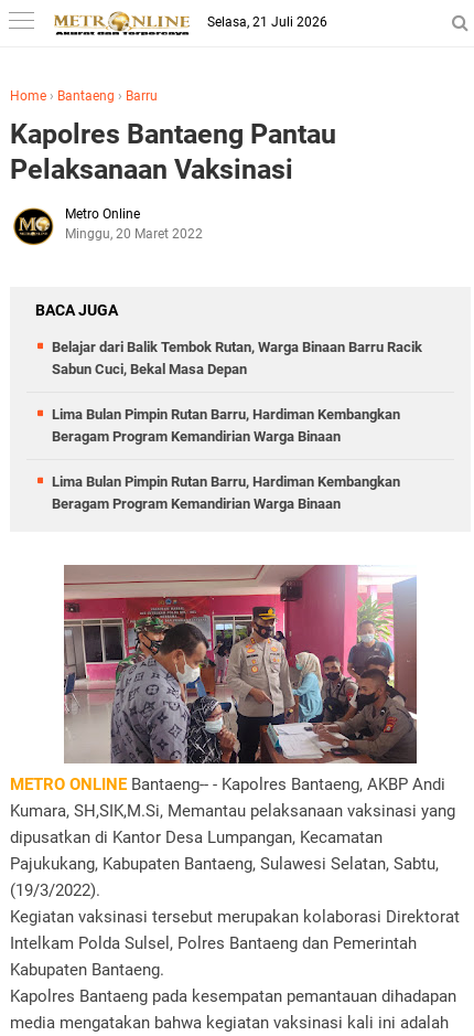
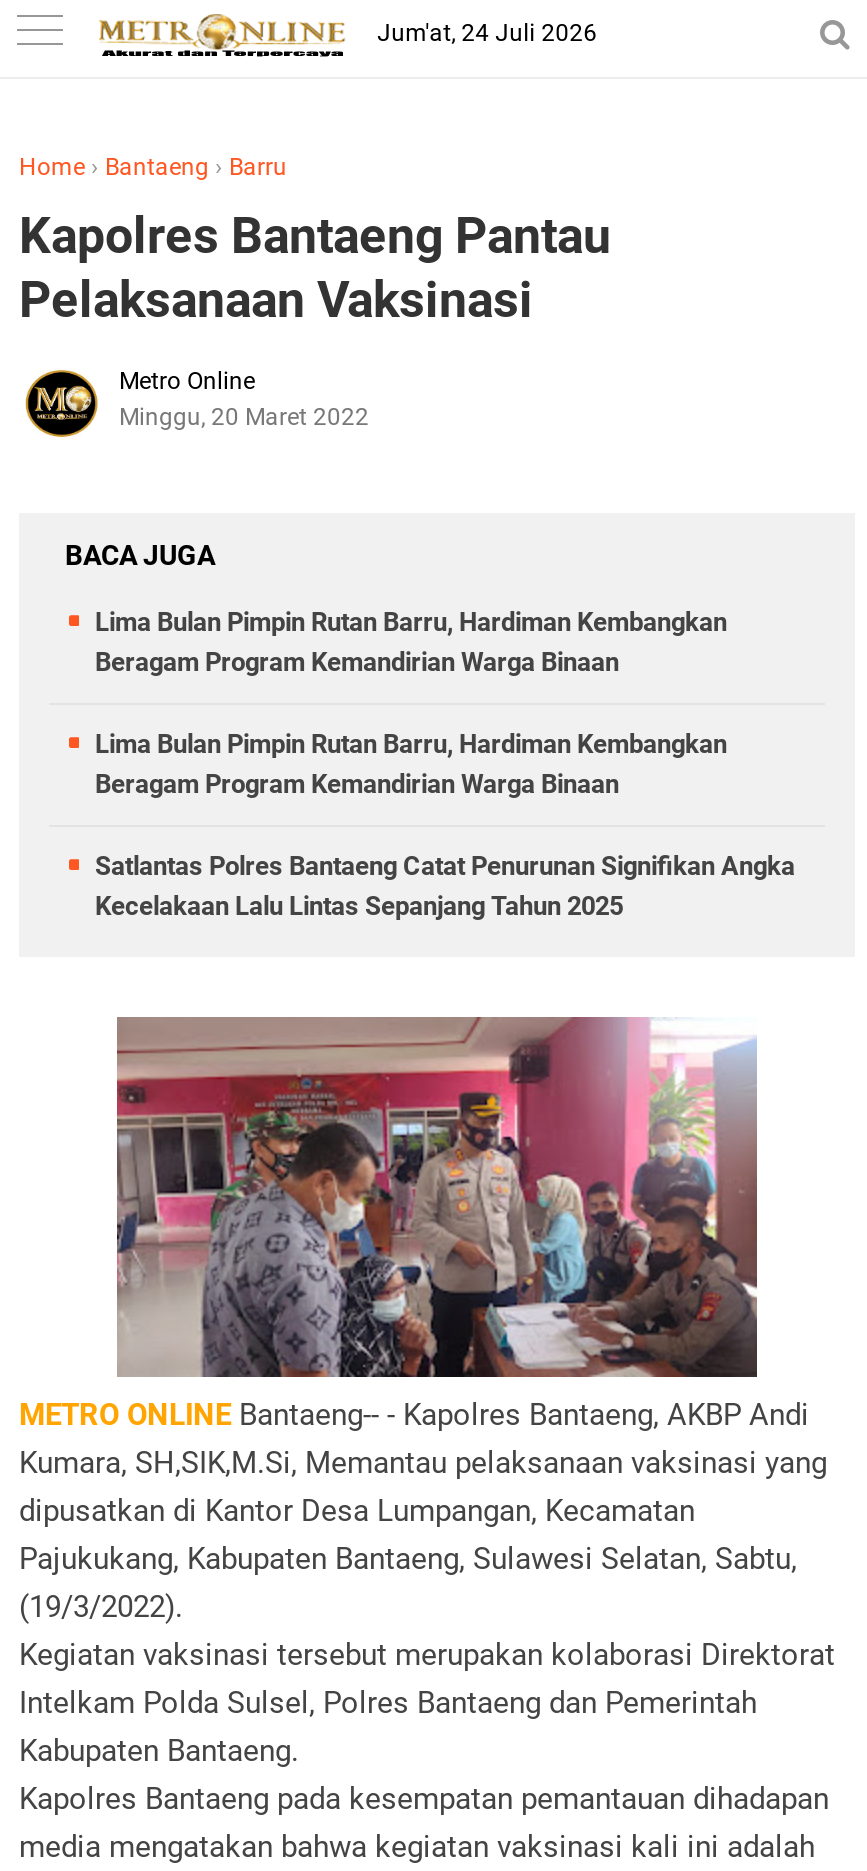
- Selasa, 21 Juli 2026
+ Jum'at, 24 Juli 2026

- Belajar dari Balik Tembok Rutan, Warga Binaan Barru Racik
- Sabun Cuci, Bekal Masa Depan

moved up: Lima Bulan Pimpin Rutan Barru, Hardiman Kembangkan | Beragam Program Kemandirian Warga Binaan | Lima Bulan Pimpin Rutan Barru, Hardiman Kembangkan | Beragam Program Kemandirian Warga Binaan

+ Satlantas Polres Bantaeng Catat Penurunan Signifikan Angka
+ Kecelakaan Lalu Lintas Sepanjang Tahun 2025
